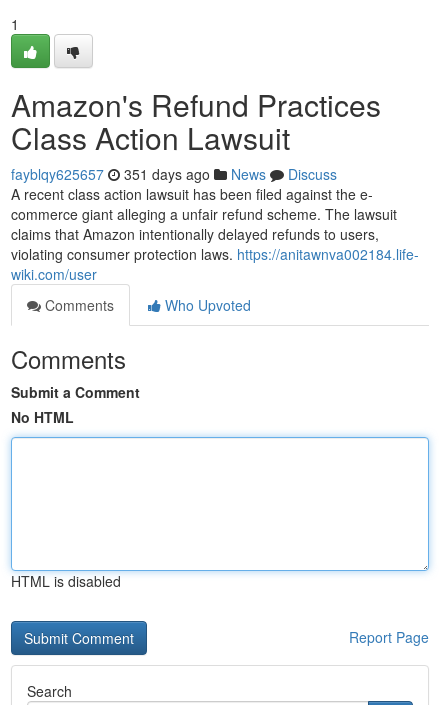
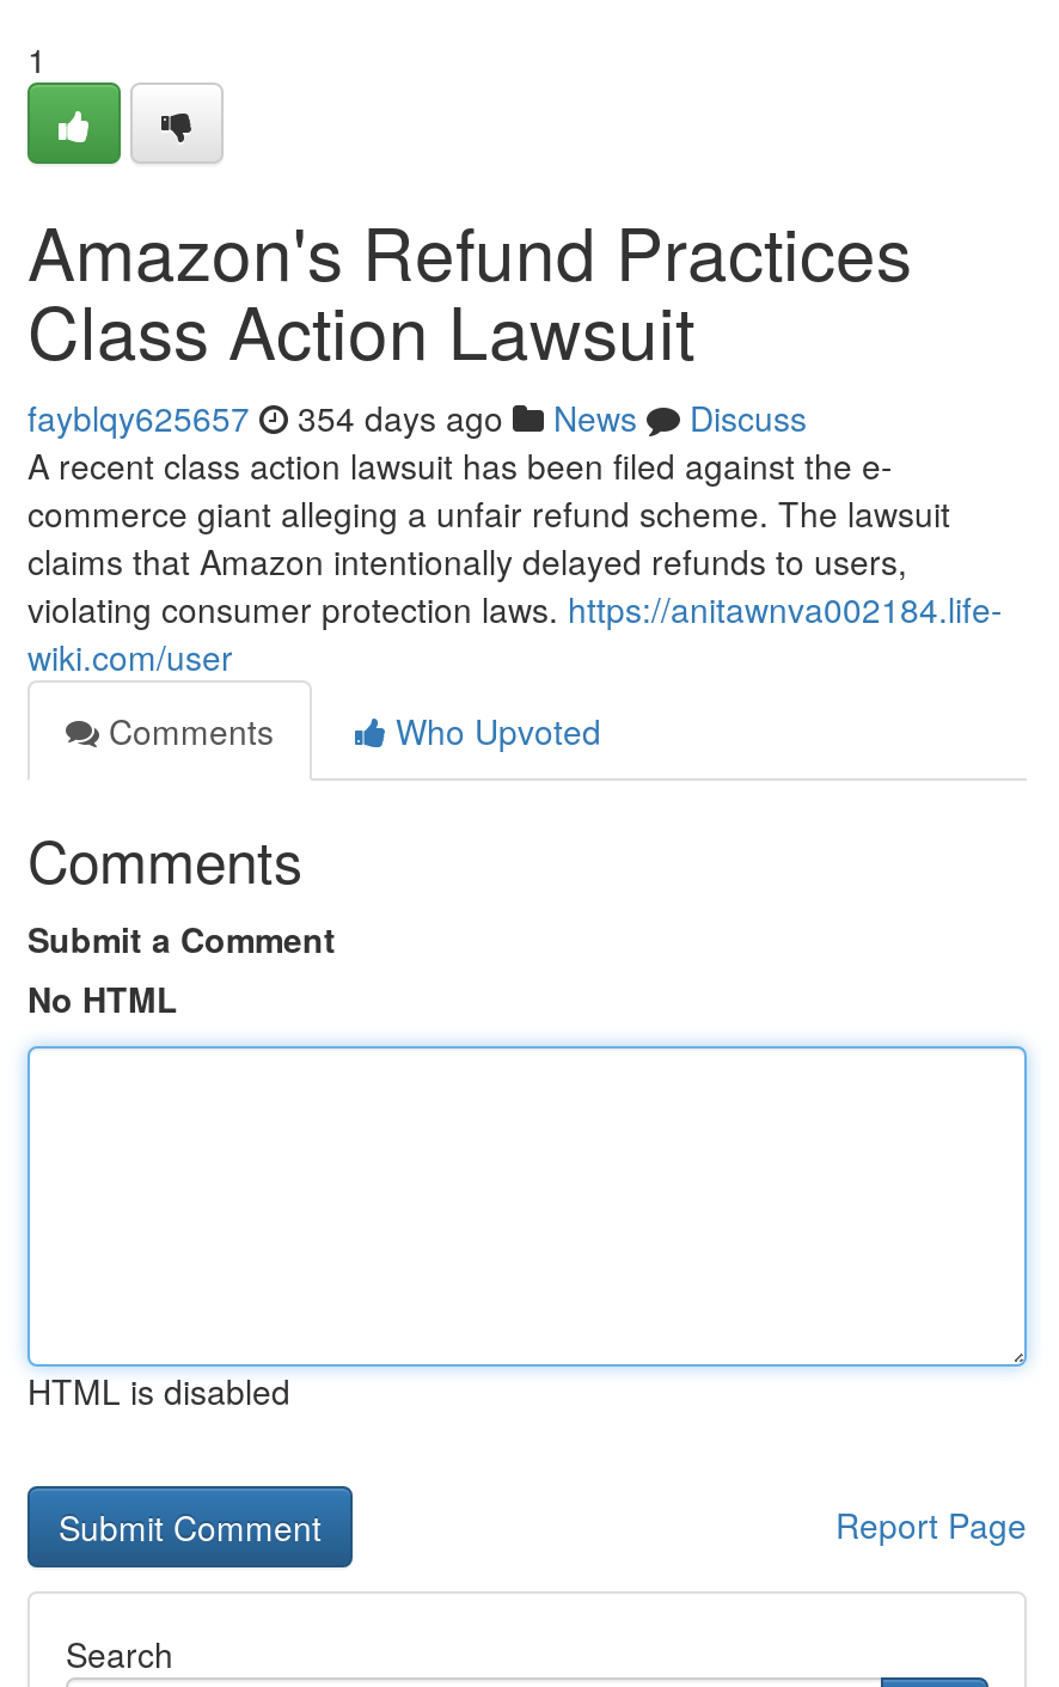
- fayblqy625657 351 days ago News Discuss
+ fayblqy625657 354 days ago News Discuss
